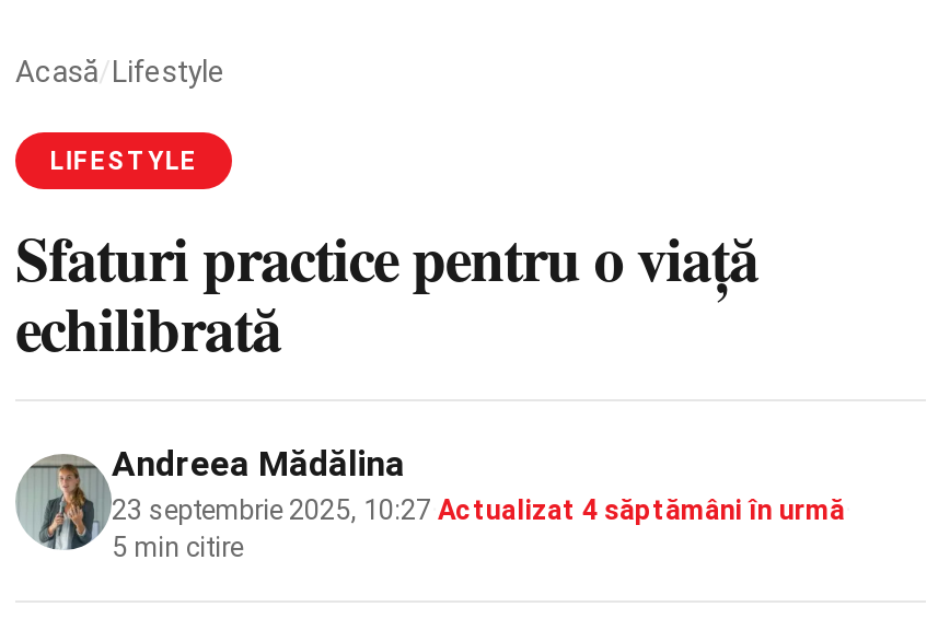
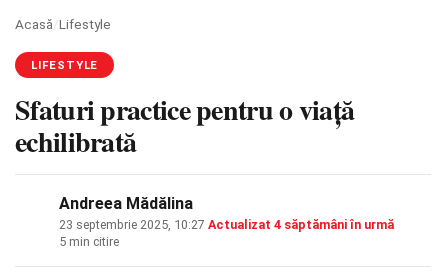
- [image]
